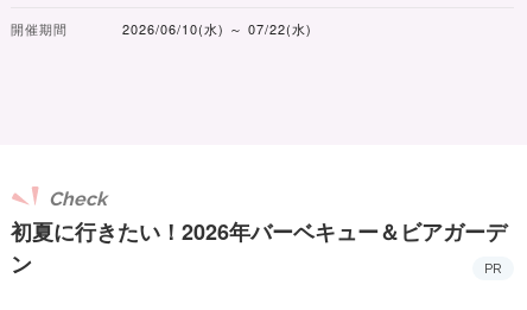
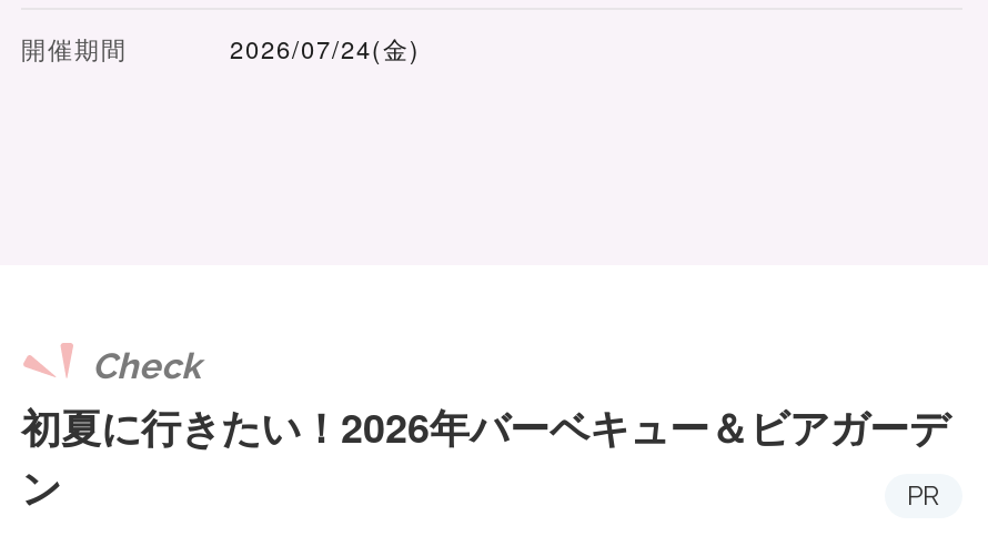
- 2026/06/10(水) ～ 07/22(水)
+ 2026/07/24(金)
